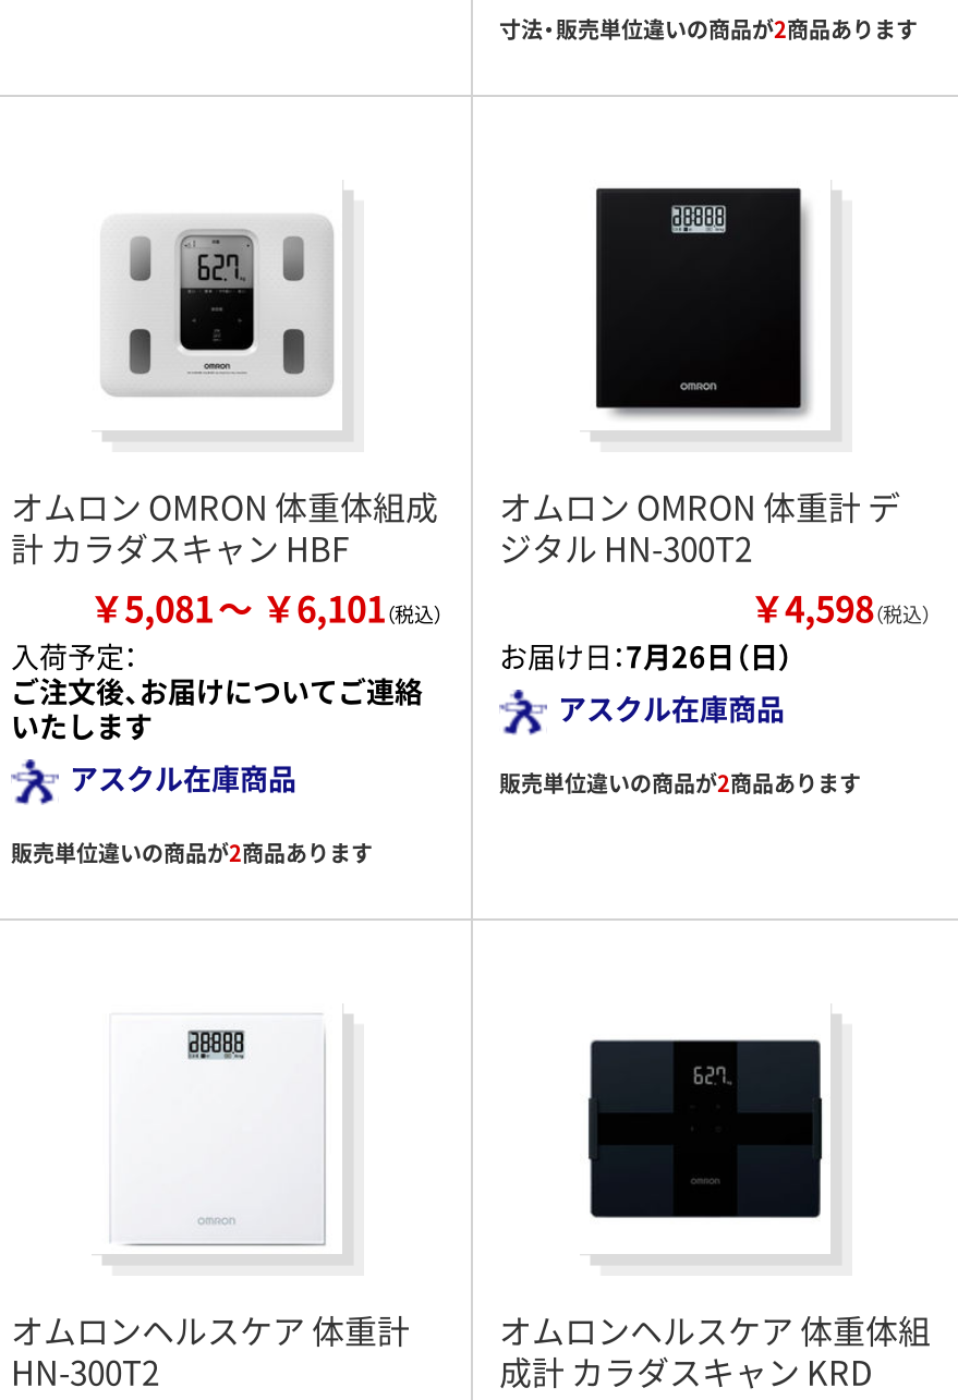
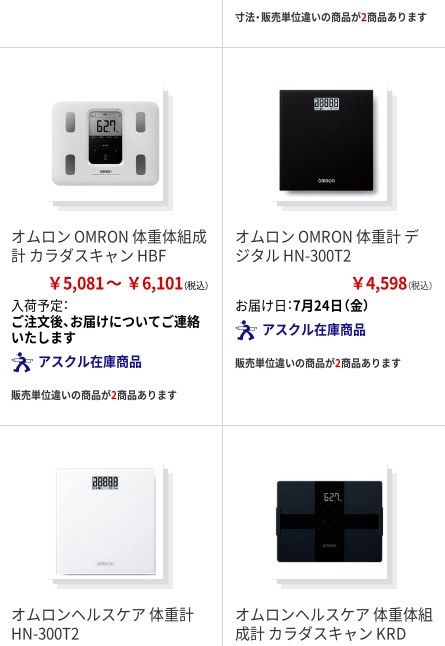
- お届け日：7月26日（日）
+ お届け日：7月24日（金）
